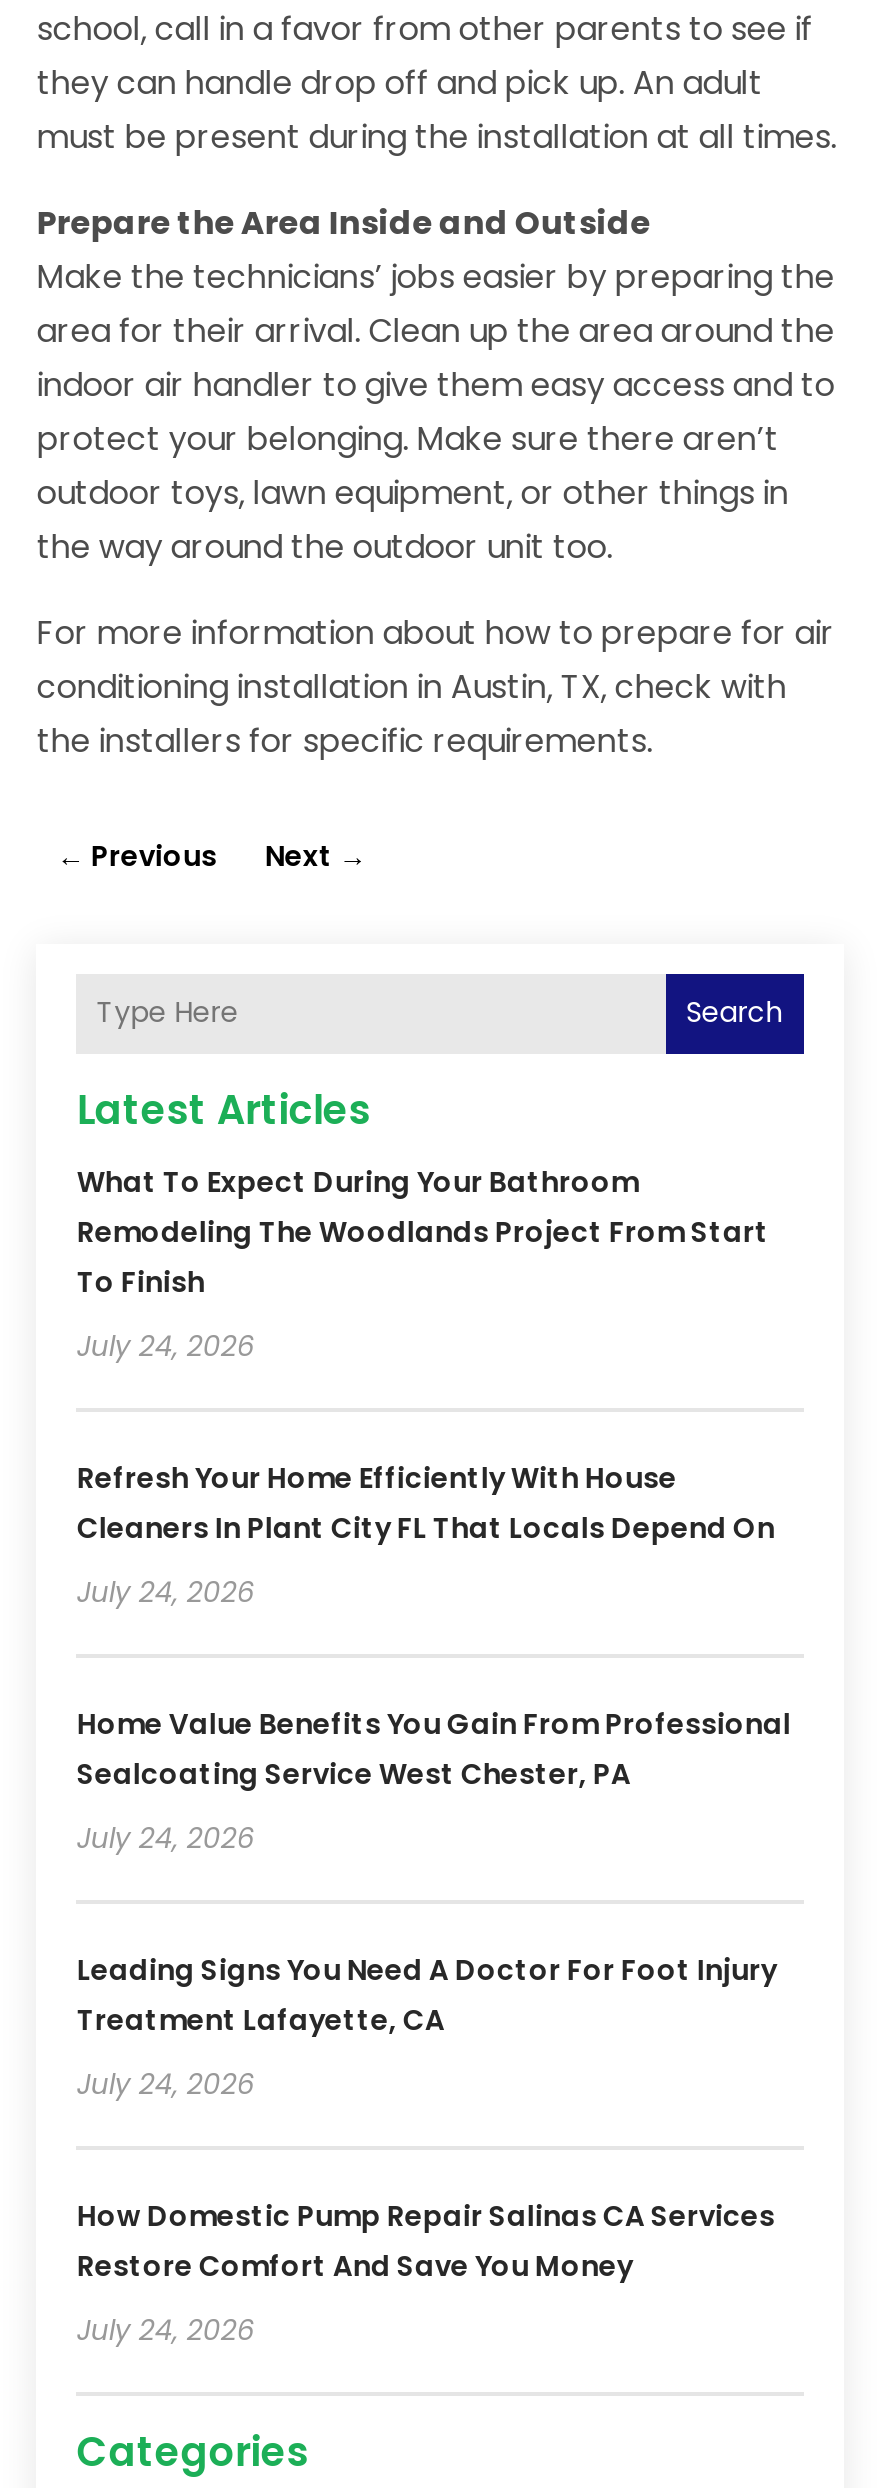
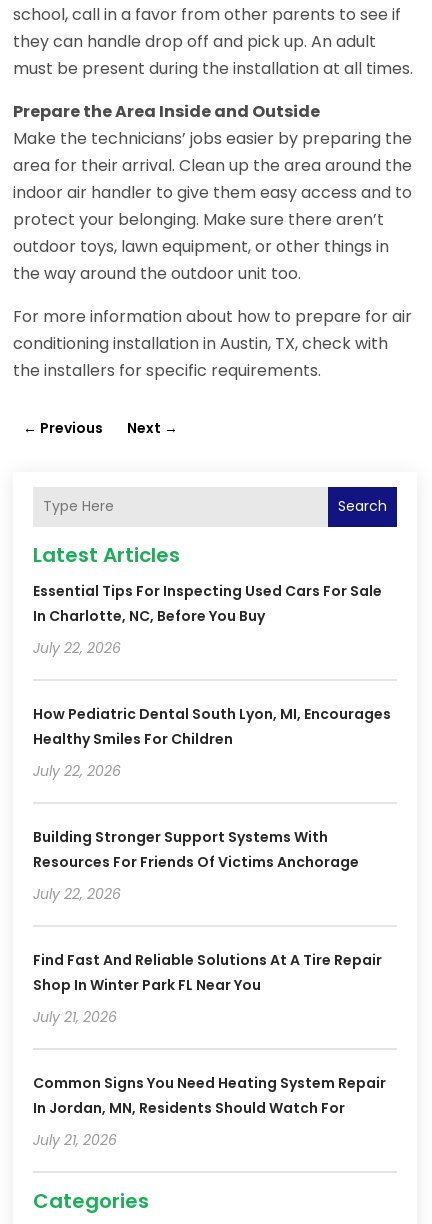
- What To Expect During Your Bathroom
- Remodeling The Woodlands Project From Start
- To Finish
+ Essential Tips For Inspecting Used Cars For Sale
+ In Charlotte, NC, Before You Buy

- July 24, 2026
+ July 22, 2026

- Refresh Your Home Efficiently With House
- Cleaners In Plant City FL That Locals Depend On
+ How Pediatric Dental South Lyon, MI, Encourages
+ Healthy Smiles For Children

- July 24, 2026
+ July 22, 2026

- Home Value Benefits You Gain From Professional
- Sealcoating Service West Chester, PA
+ Building Stronger Support Systems With
+ Resources For Friends Of Victims Anchorage

- July 24, 2026
+ July 22, 2026

- Leading Signs You Need A Doctor For Foot Injury
- Treatment Lafayette, CA
+ Find Fast And Reliable Solutions At A Tire Repair
+ Shop In Winter Park FL Near You

- July 24, 2026
+ July 21, 2026

- How Domestic Pump Repair Salinas CA Services
- Restore Comfort And Save You Money
+ Common Signs You Need Heating System Repair
+ In Jordan, MN, Residents Should Watch For

- July 24, 2026
+ July 21, 2026
